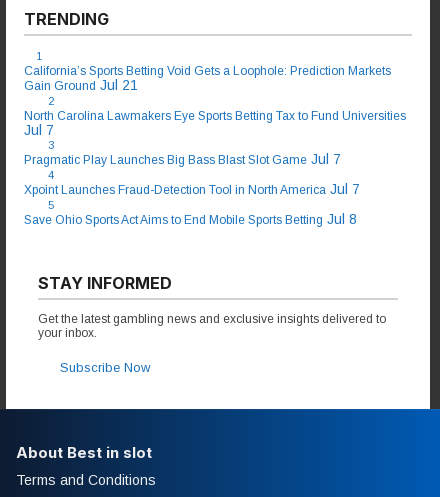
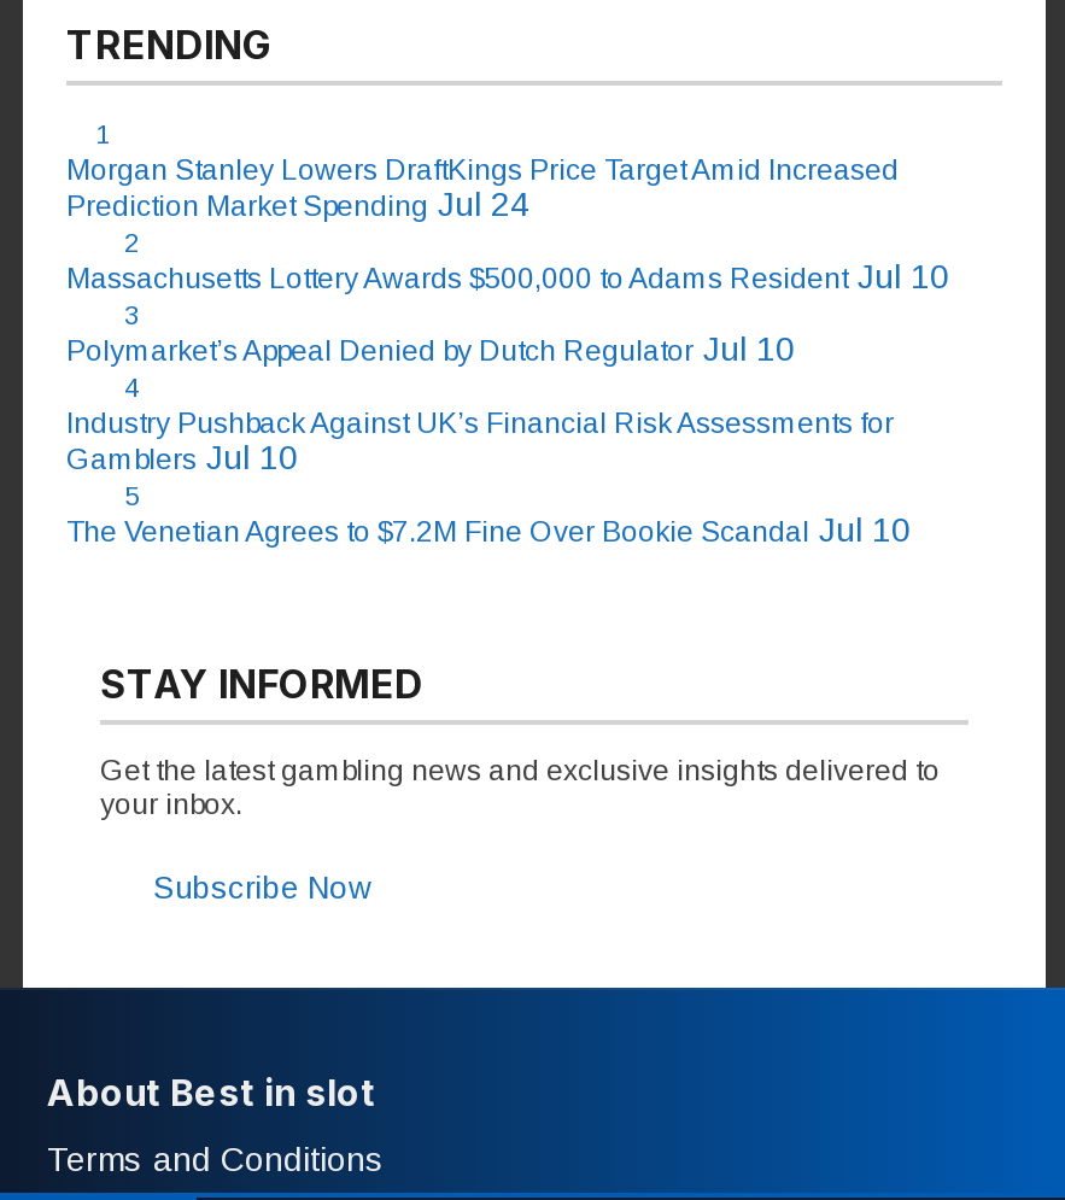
- California’s Sports Betting Void Gets a Loophole: Prediction Markets
- Gain Ground Jul 21
+ Morgan Stanley Lowers DraftKings Price Target Amid Increased
+ Prediction Market Spending Jul 24

- North Carolina Lawmakers Eye Sports Betting Tax to Fund Universities
- Jul 7
+ Massachusetts Lottery Awards $500,000 to Adams Resident Jul 10

- Pragmatic Play Launches Big Bass Blast Slot Game Jul 7
+ Polymarket’s Appeal Denied by Dutch Regulator Jul 10

- Xpoint Launches Fraud-Detection Tool in North America Jul 7
+ Industry Pushback Against UK’s Financial Risk Assessments for
+ Gamblers Jul 10

- Save Ohio Sports Act Aims to End Mobile Sports Betting Jul 8
+ The Venetian Agrees to $7.2M Fine Over Bookie Scandal Jul 10
